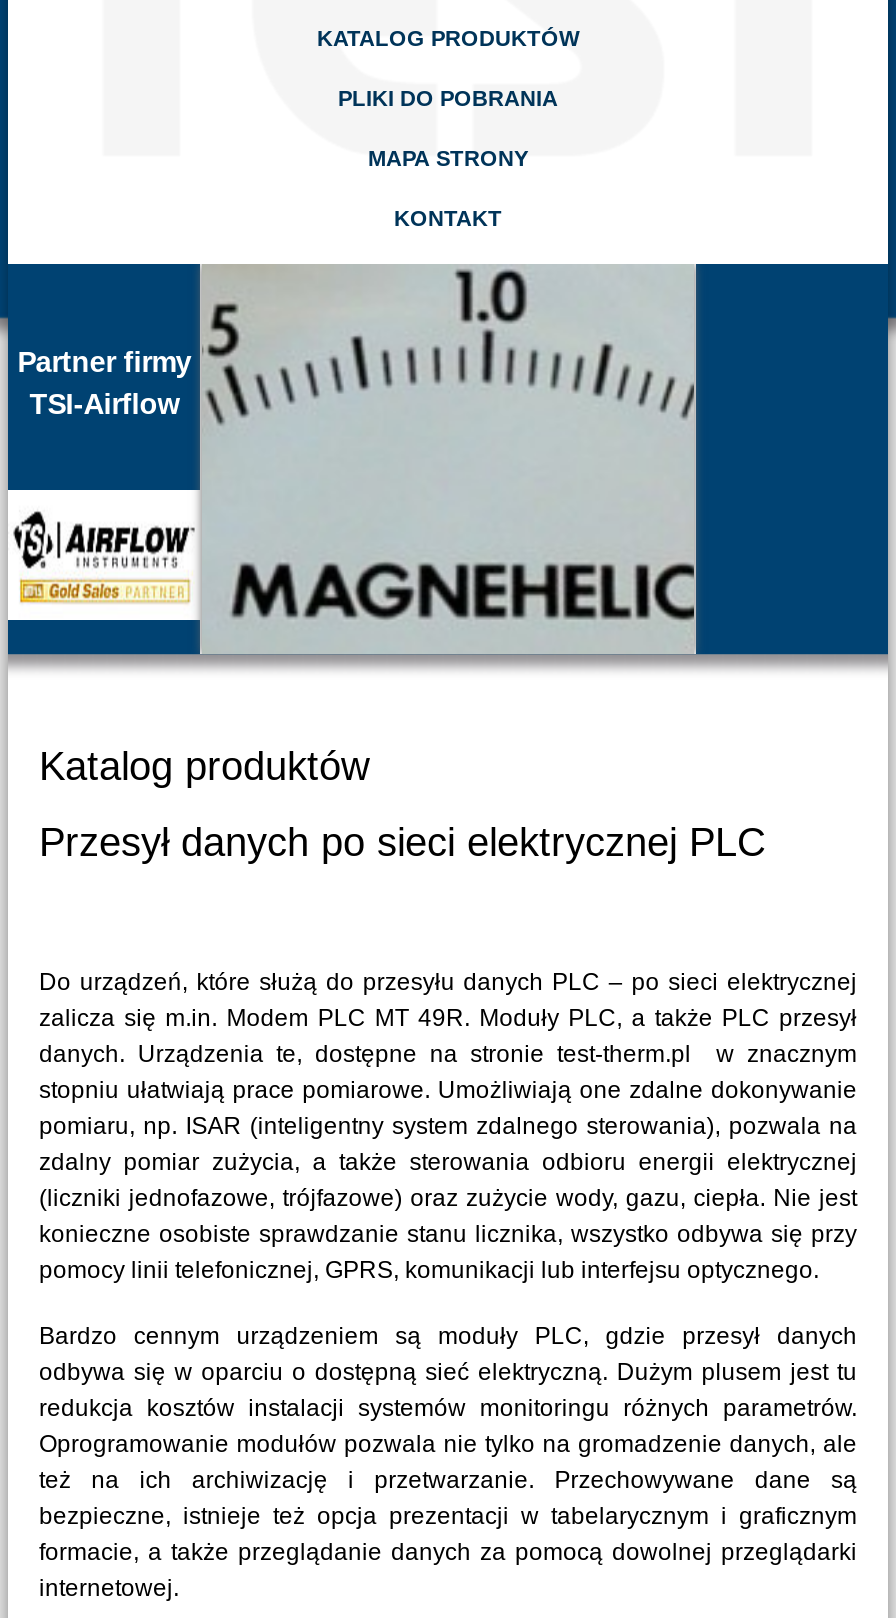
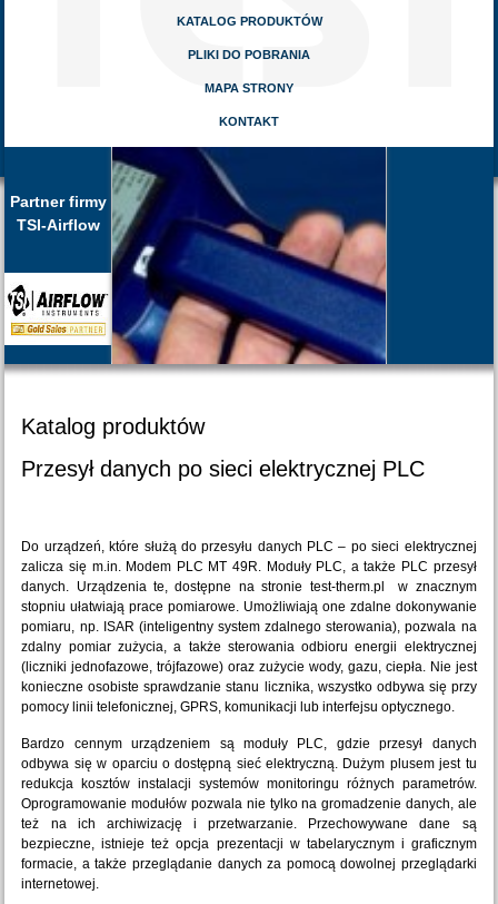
- [image]
+ [image]
